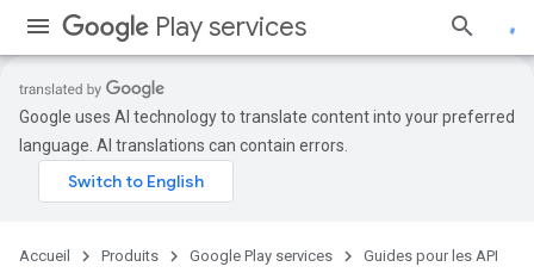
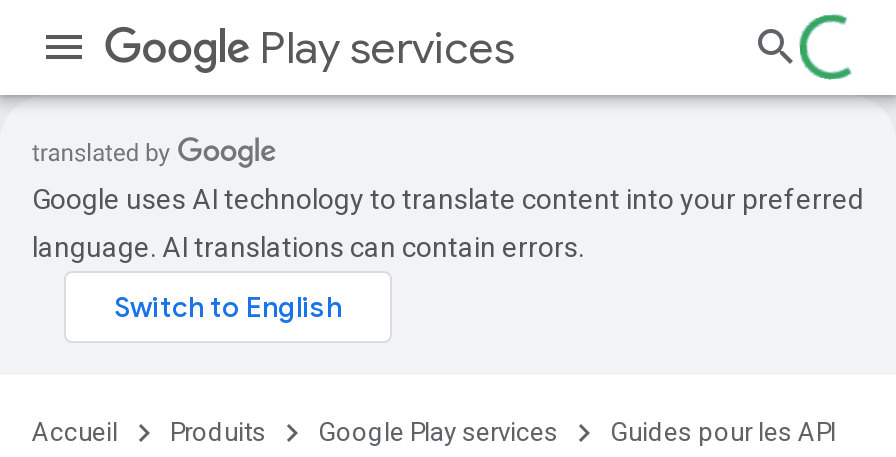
+ [image]
